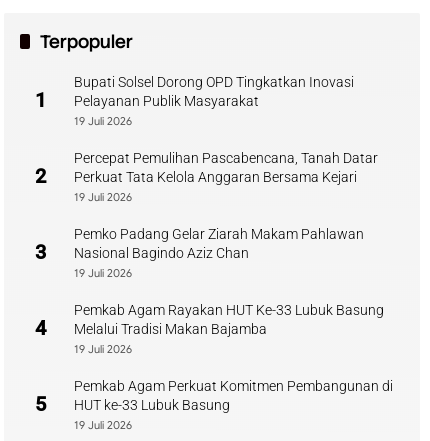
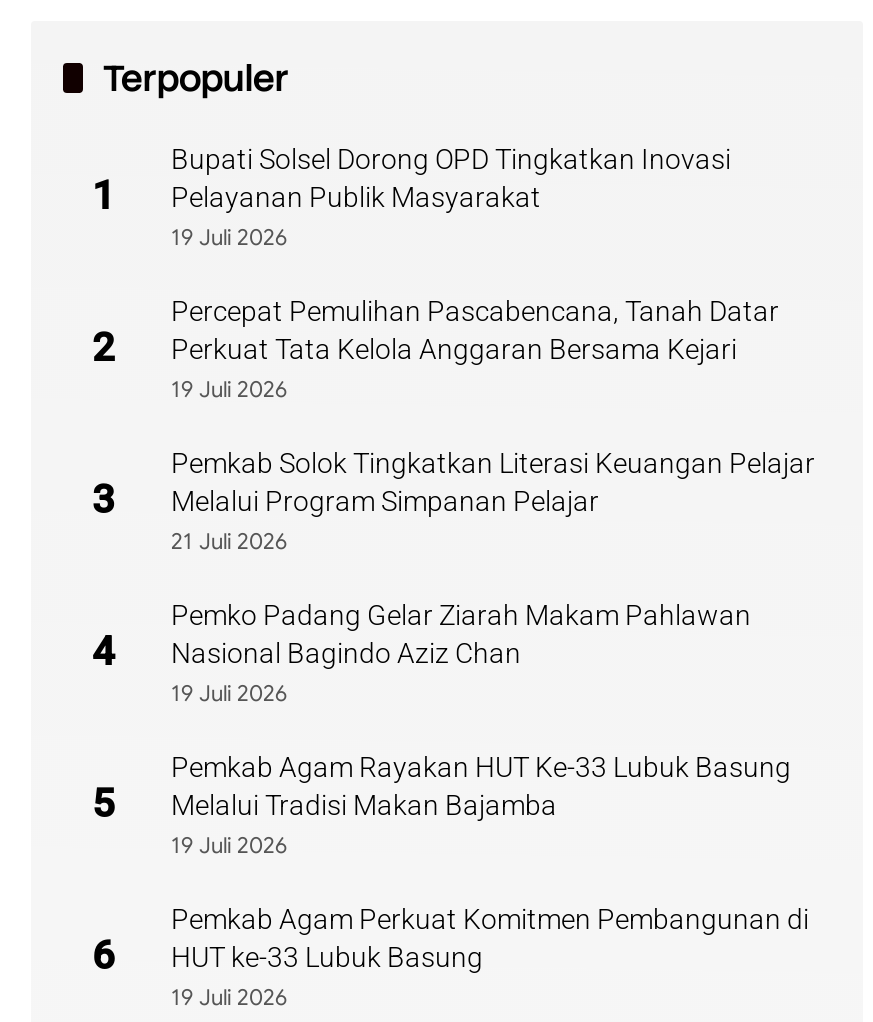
+ Pemkab Solok Tingkatkan Literasi Keuangan Pelajar
+ Melalui Program Simpanan Pelajar
+ 21 Juli 2026
+ 4

- 4 Melalui Tradisi Makan Bajamba
+ 5 Melalui Tradisi Makan Bajamba

- 5 HUT ke-33 Lubuk Basung
+ 6 HUT ke-33 Lubuk Basung
